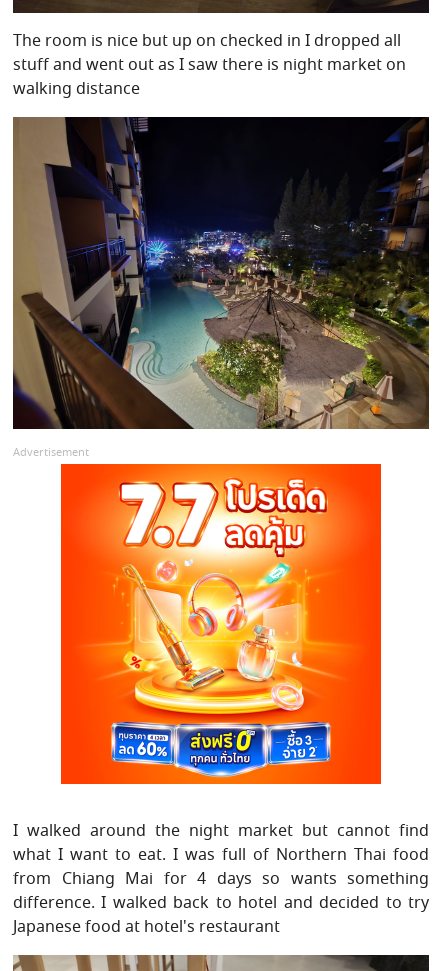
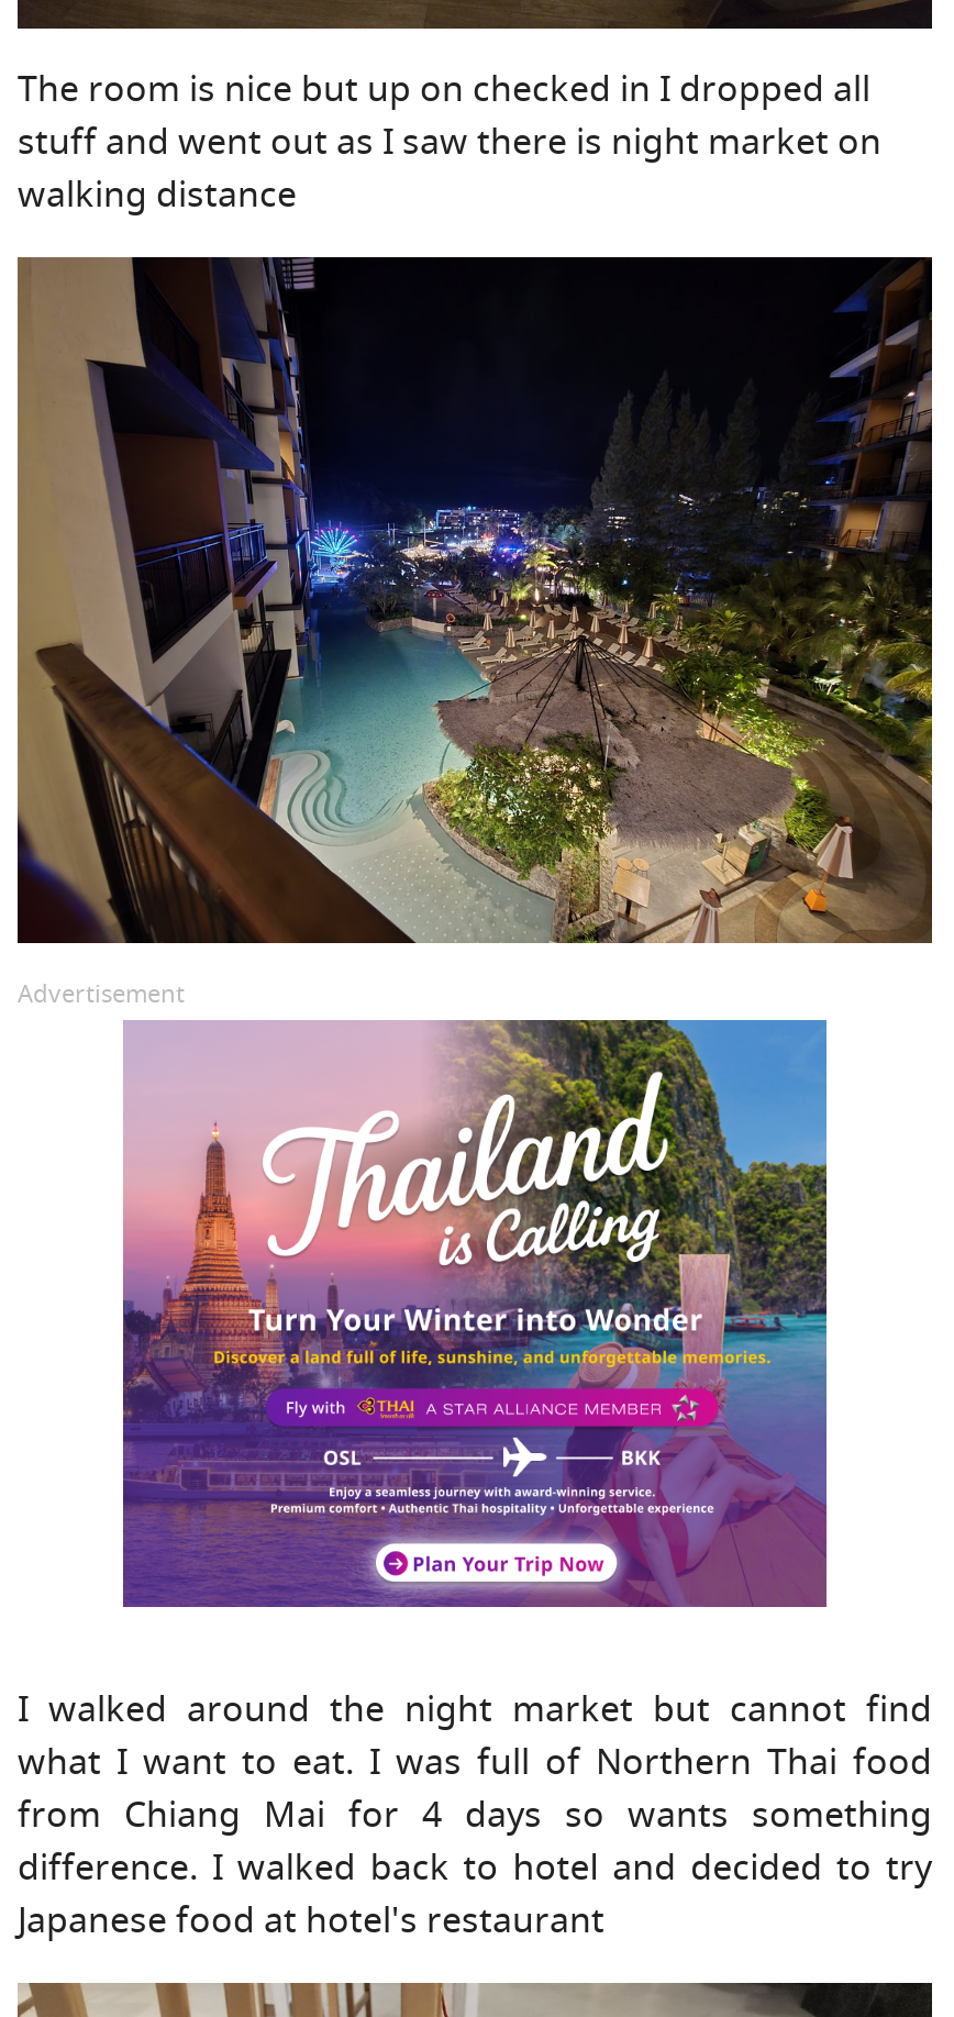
- [image]
+ [image]
